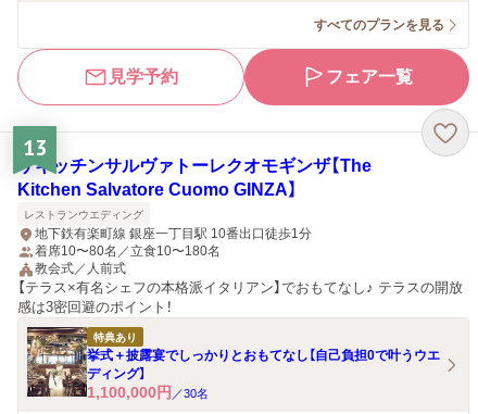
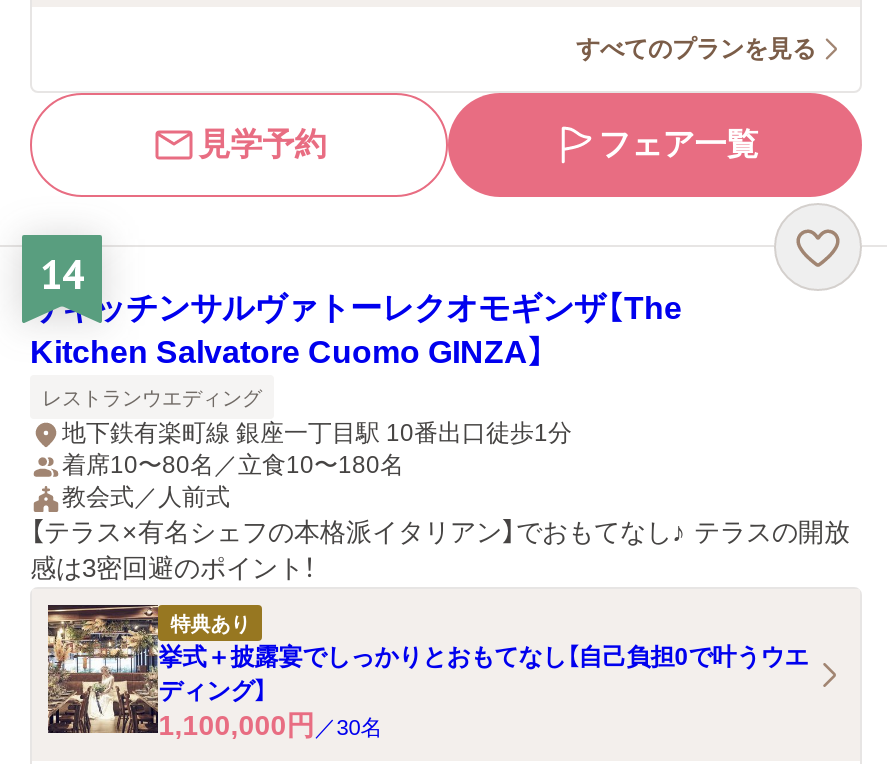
- 13
+ 14
